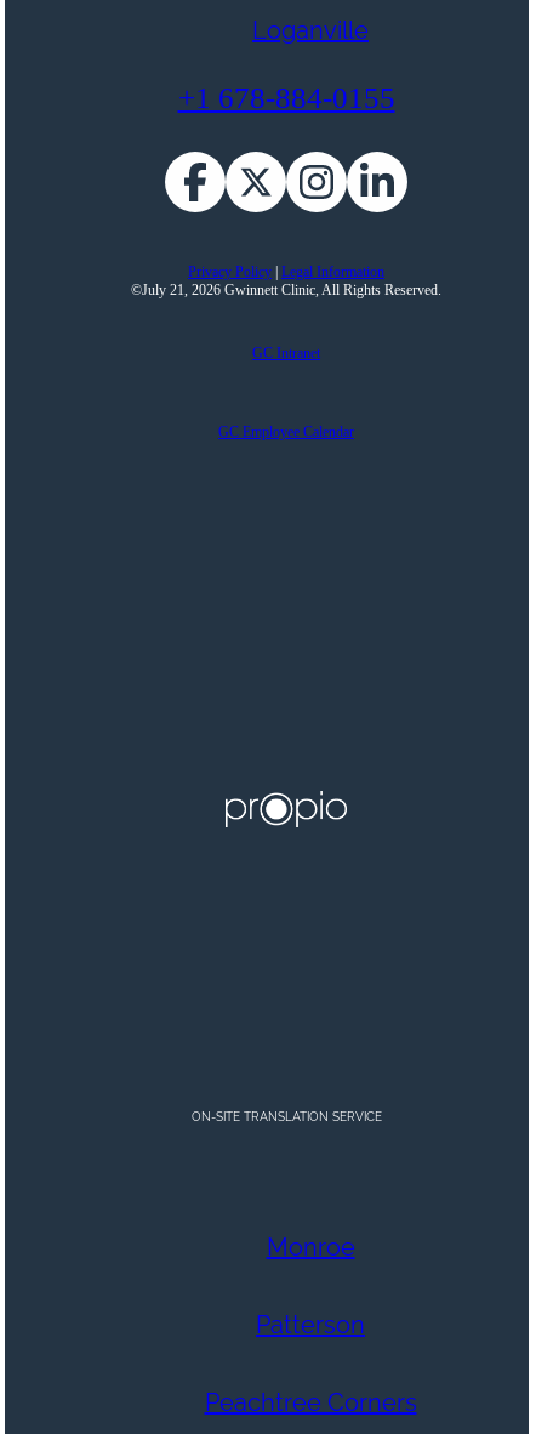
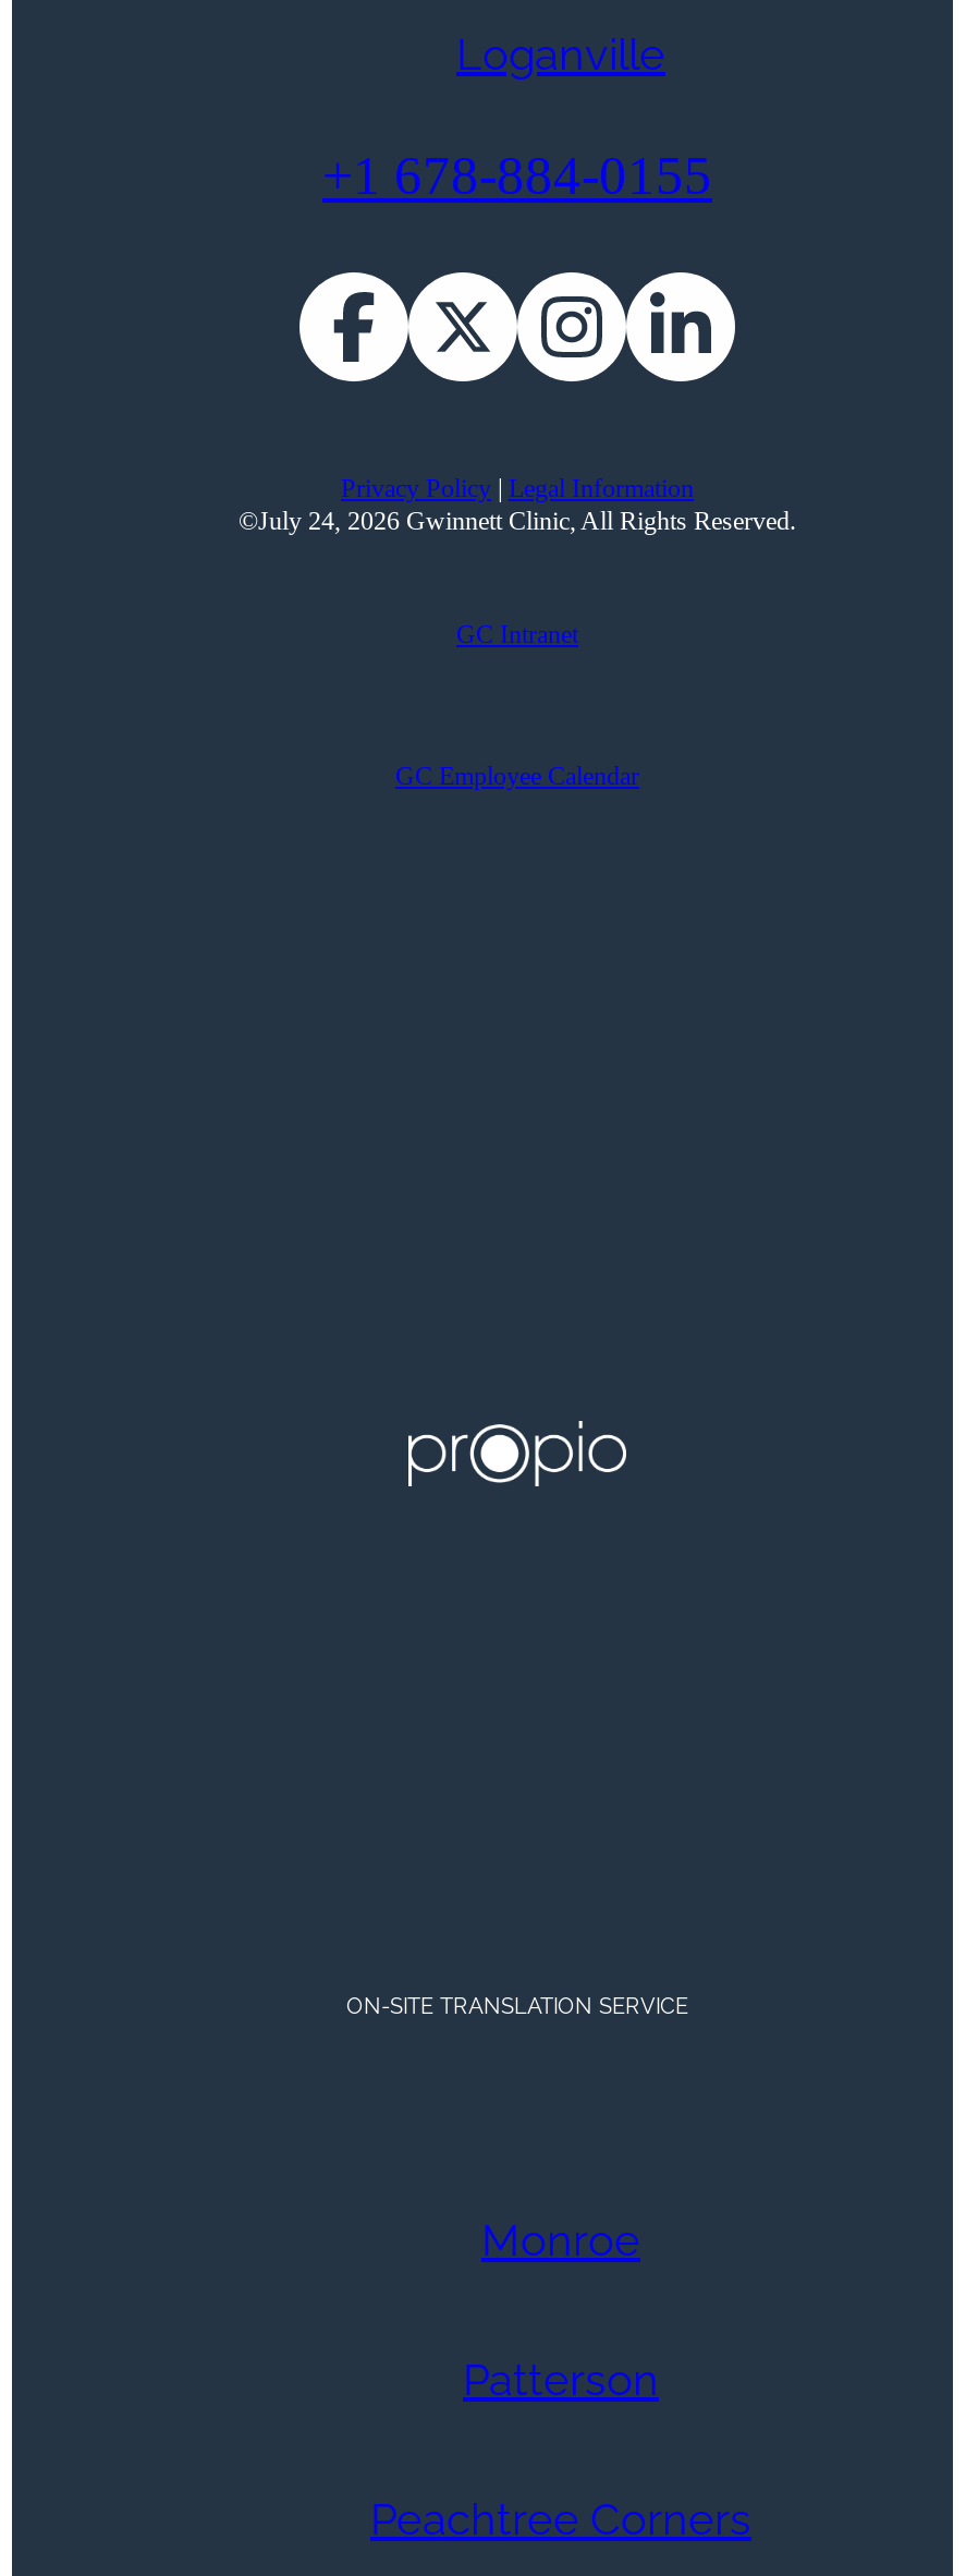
- ©July 21, 2026 Gwinnett Clinic, All Rights Reserved.
+ ©July 24, 2026 Gwinnett Clinic, All Rights Reserved.
